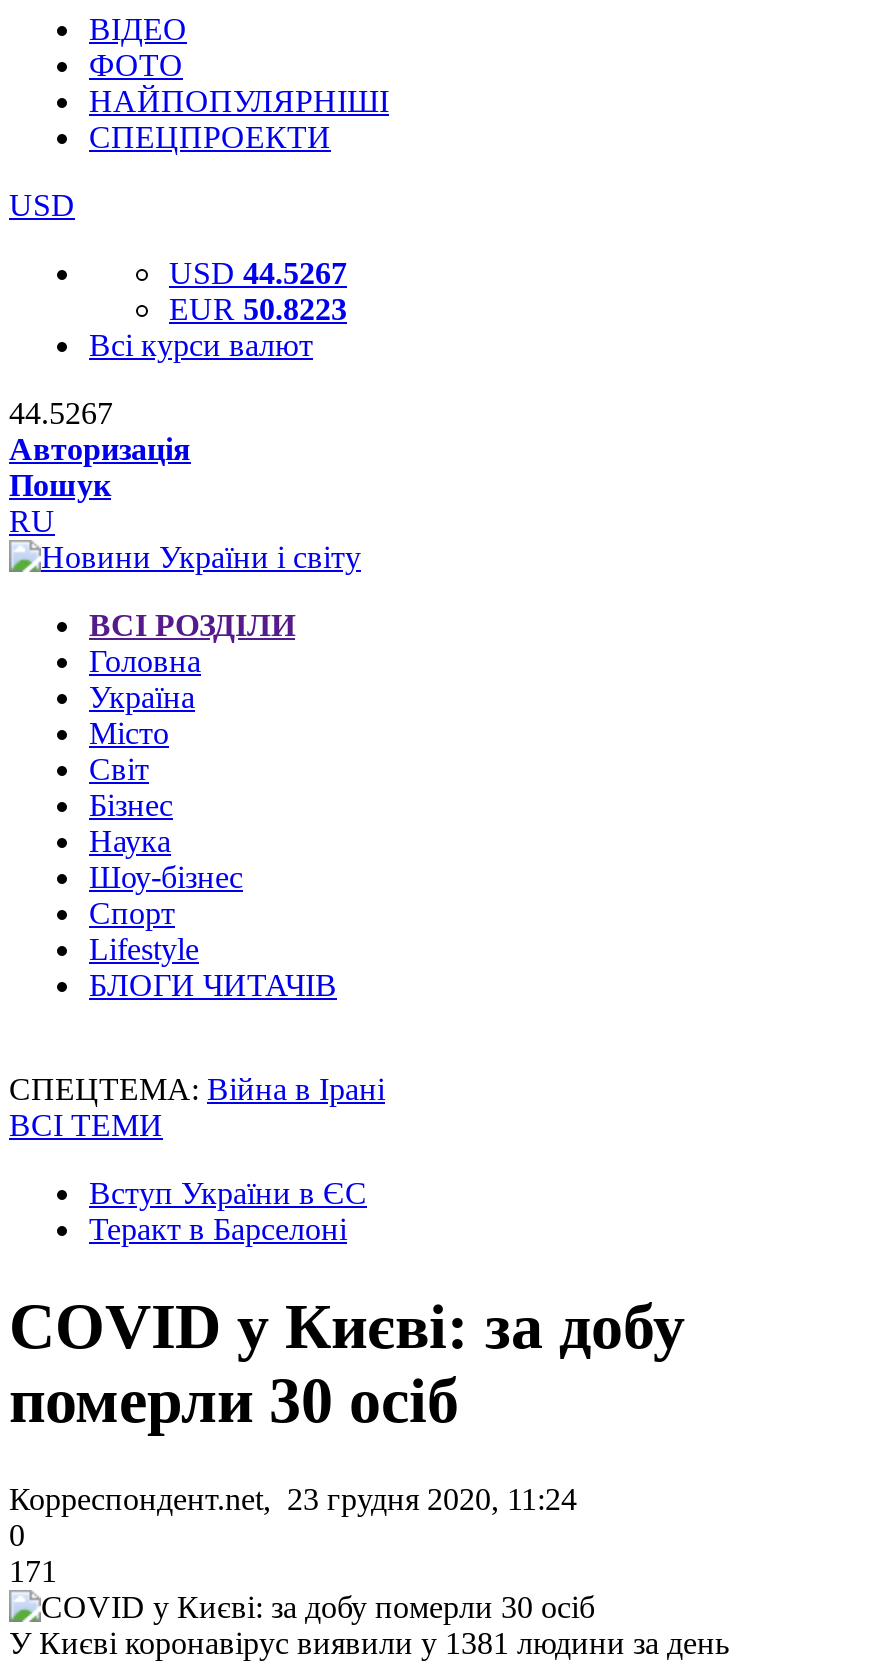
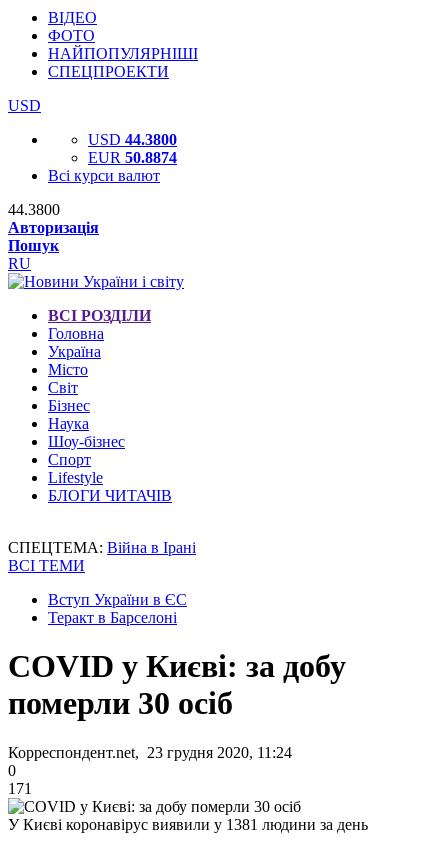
- USD 44.5267
+ USD 44.3800

- EUR 50.8223
+ EUR 50.8874

- 44.5267
+ 44.3800
